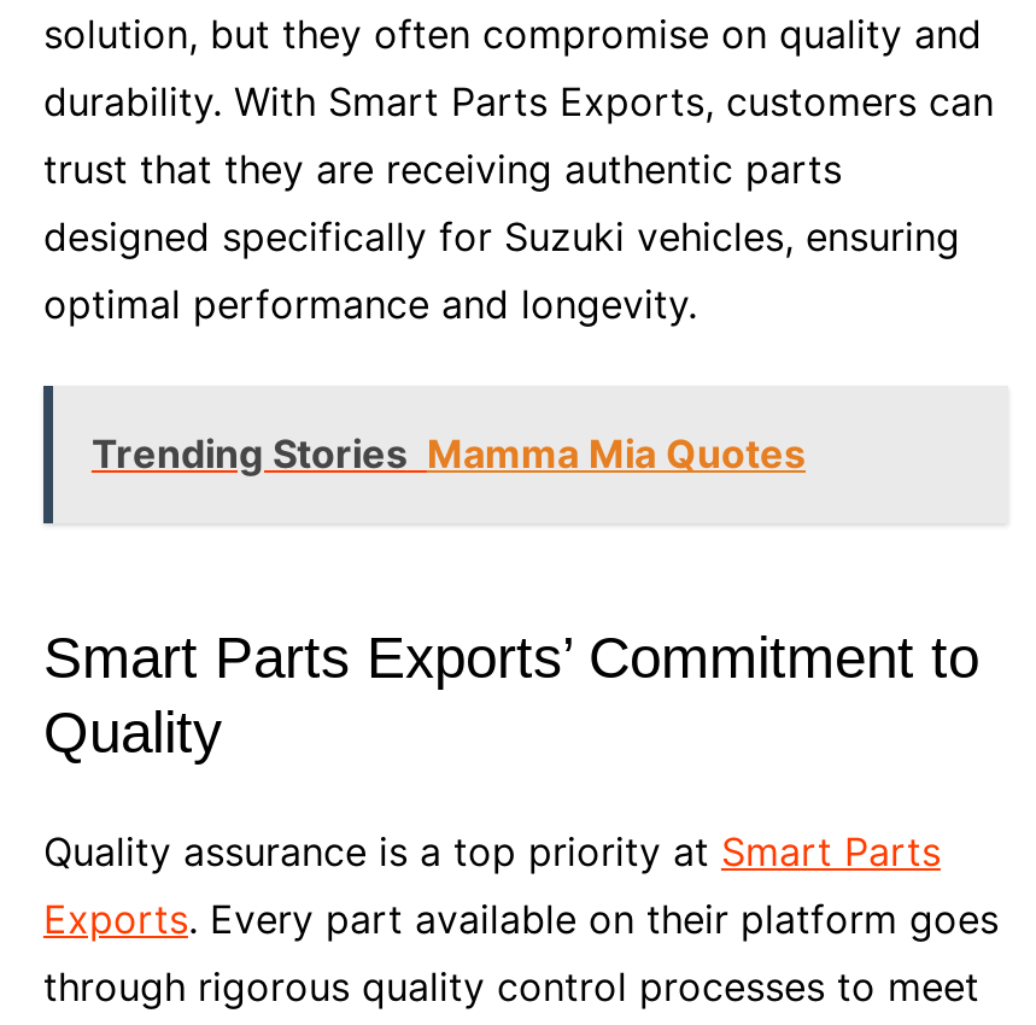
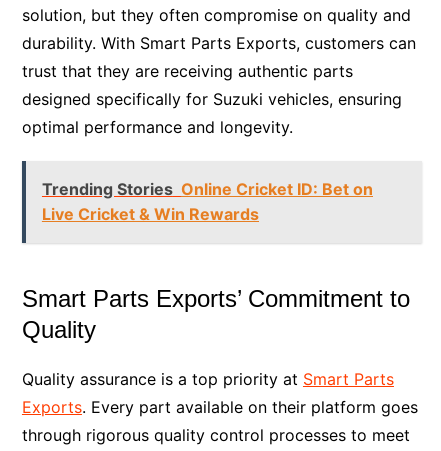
- Trending Stories Mamma Mia Quotes
+ Trending Stories Online Cricket ID: Bet on
+ Live Cricket & Win Rewards
